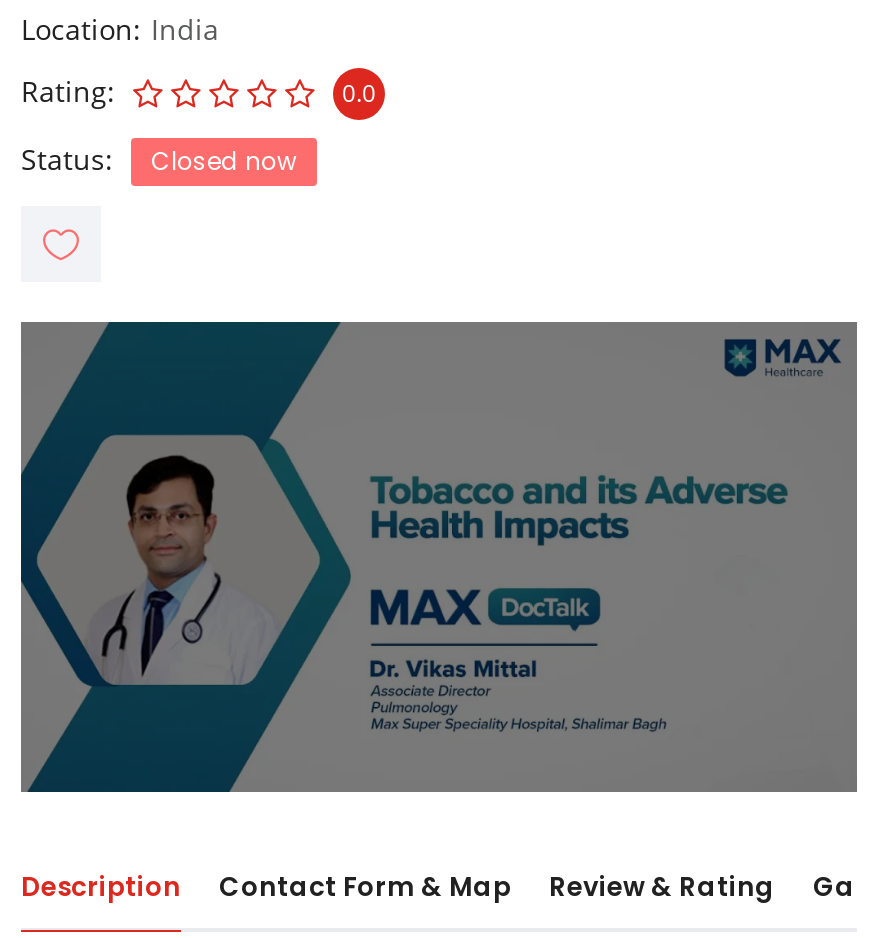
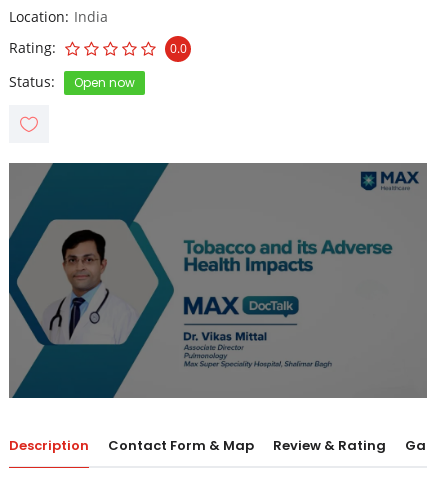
- Closed now
+ Open now
